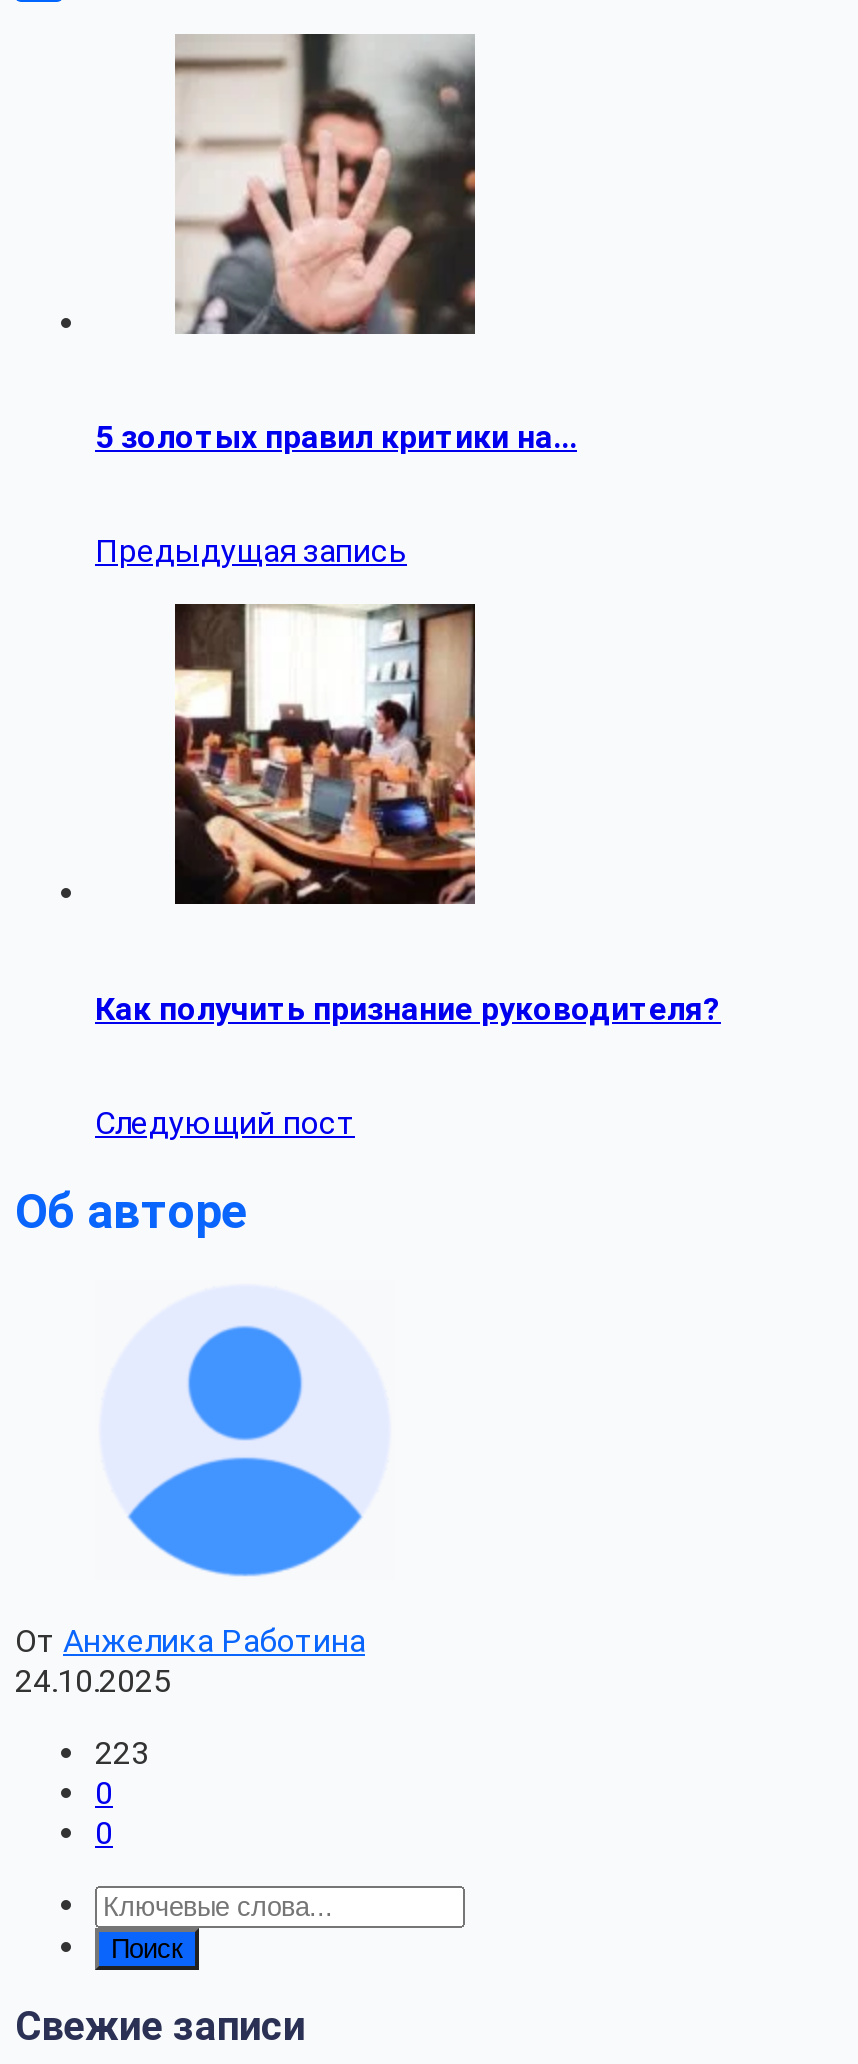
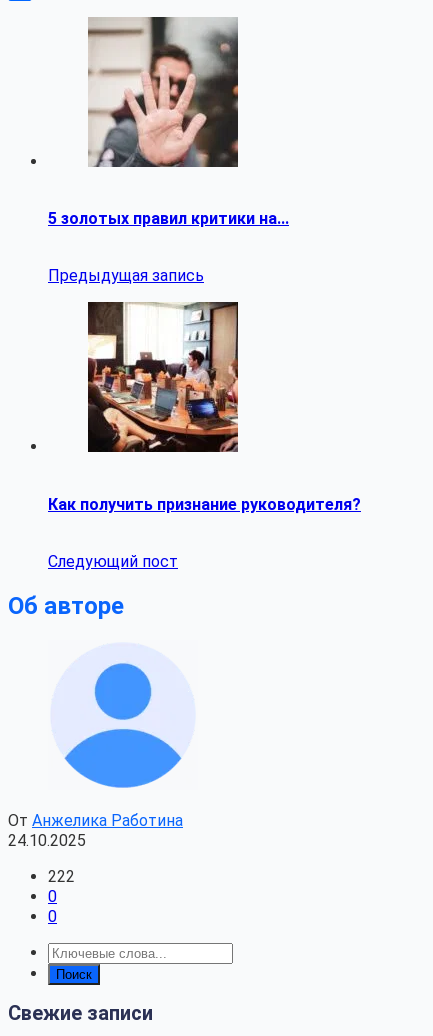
- 223
+ 222
